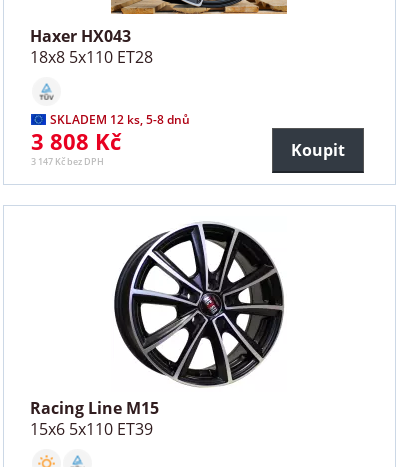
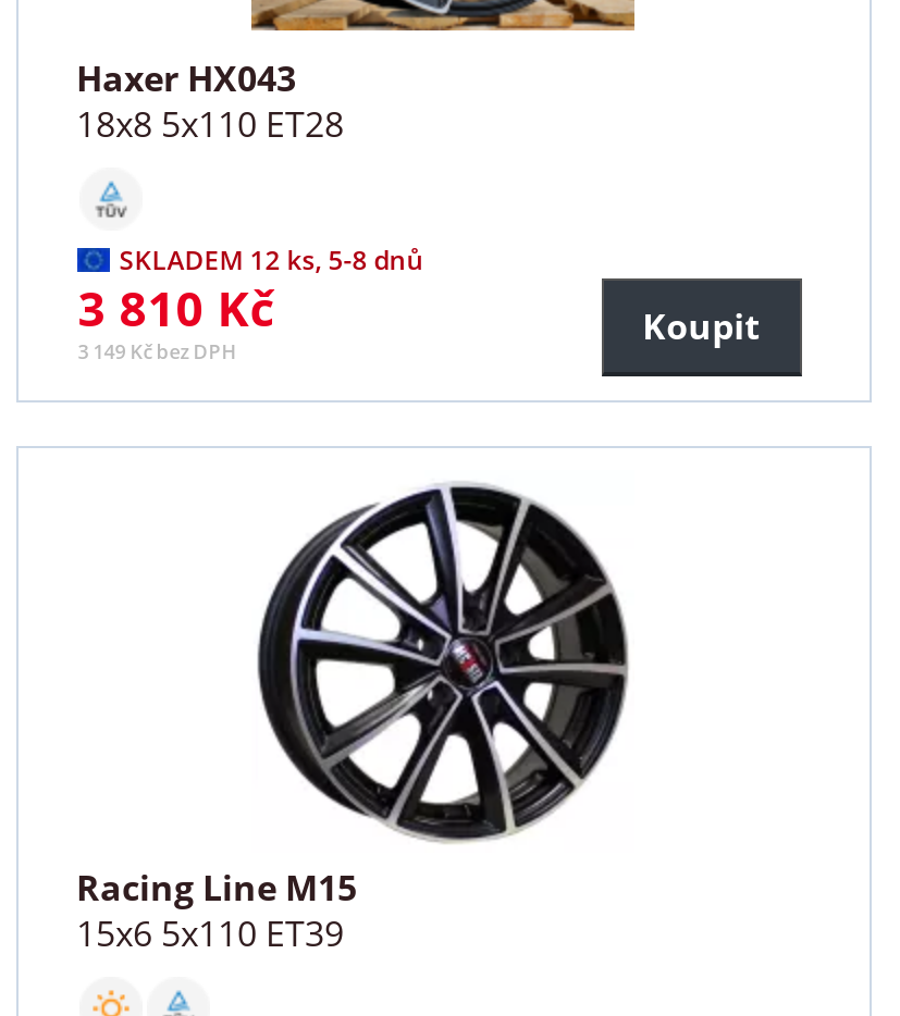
- 3 808 Kč
+ 3 810 Kč

- 3 147 Kč bez DPH
+ 3 149 Kč bez DPH
